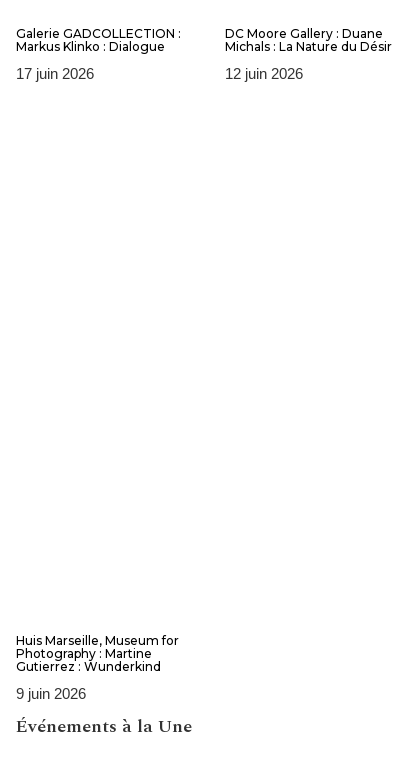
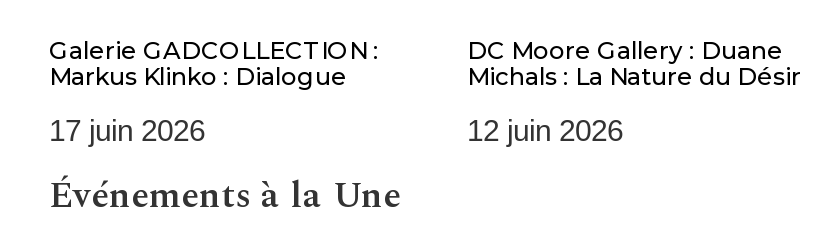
- Huis Marseille, Museum for
- Photography : Martine
- Gutierrez : Wunderkind
- 9 juin 2026
